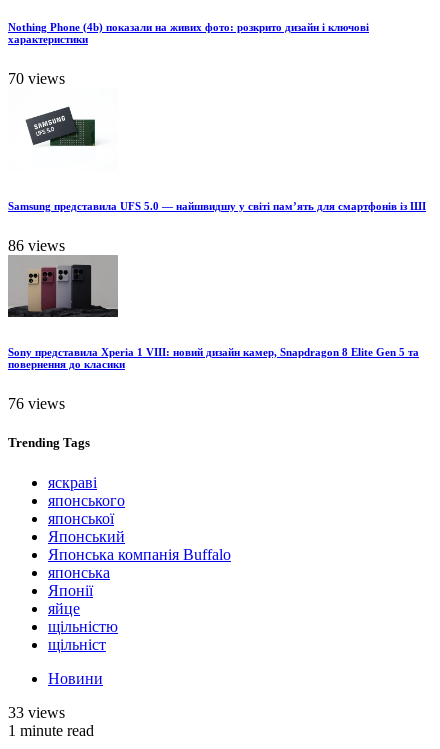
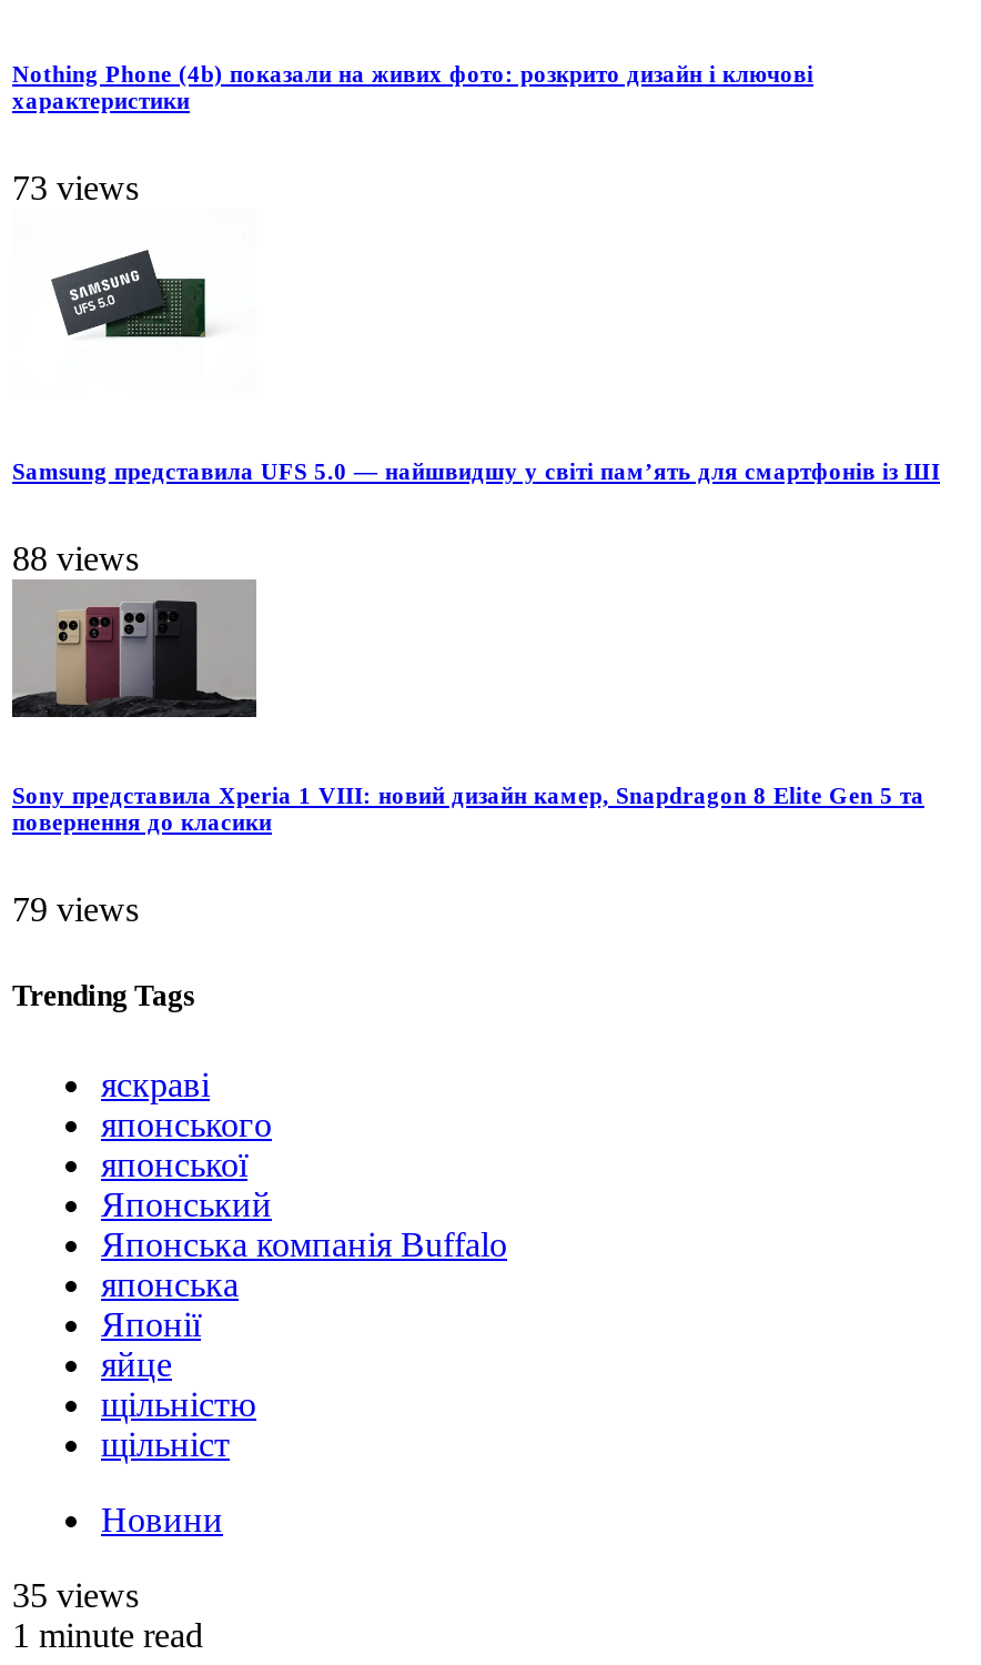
- 70 views
+ 73 views

- 86 views
+ 88 views

- 76 views
+ 79 views

- 33 views
+ 35 views
